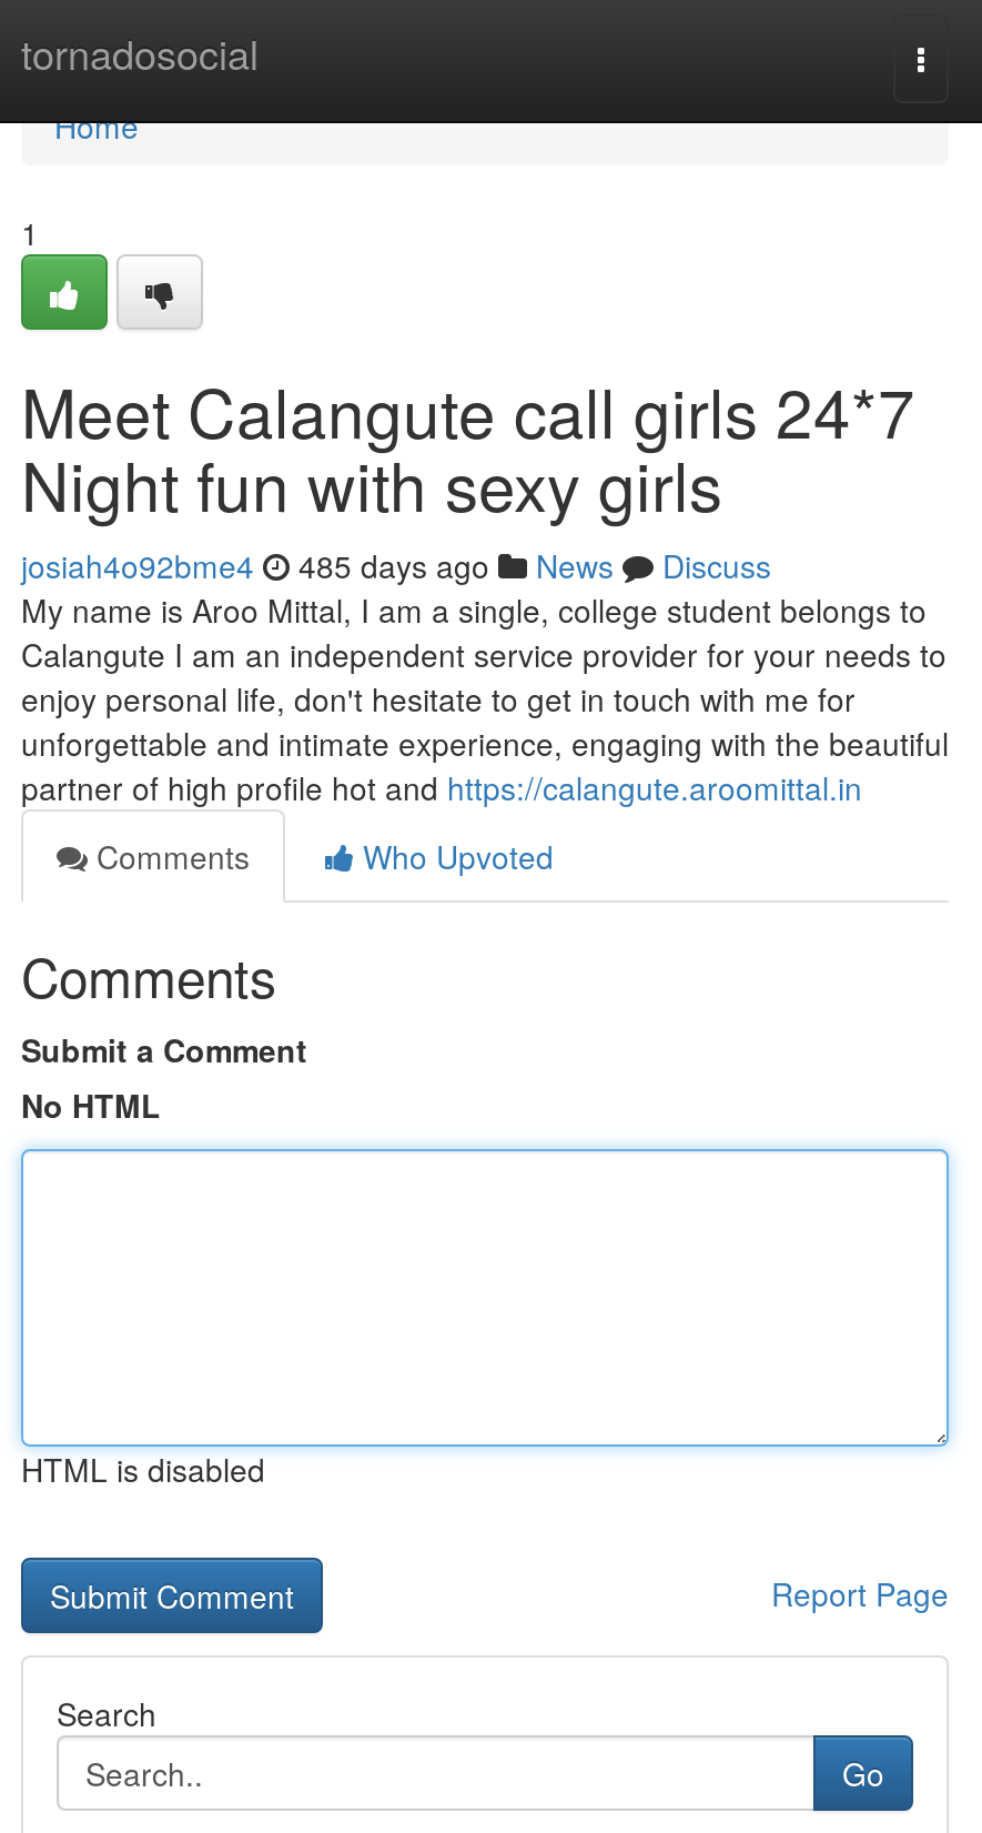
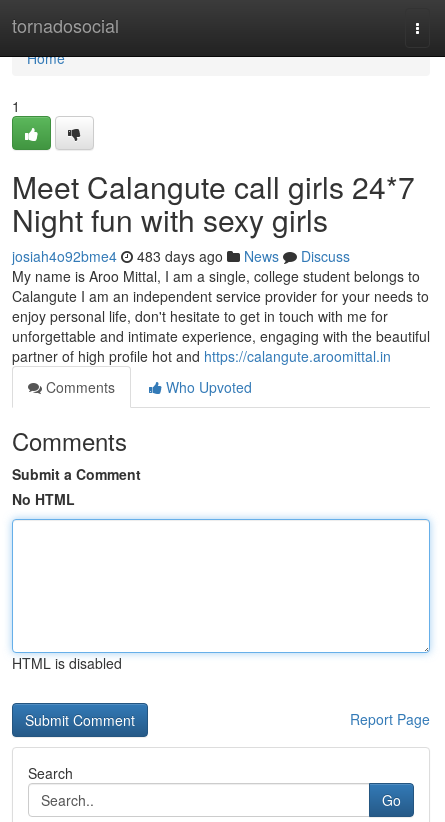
- josiah4o92bme4 485 days ago News Discuss
+ josiah4o92bme4 483 days ago News Discuss
